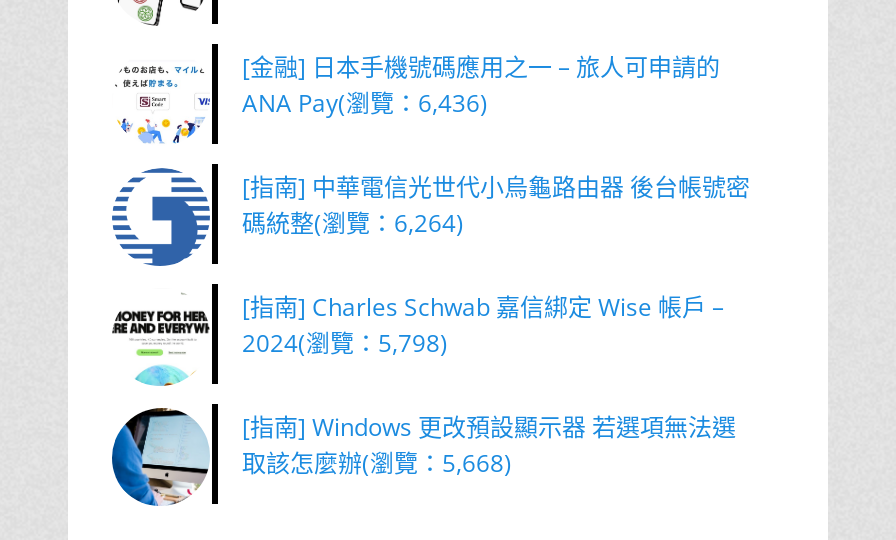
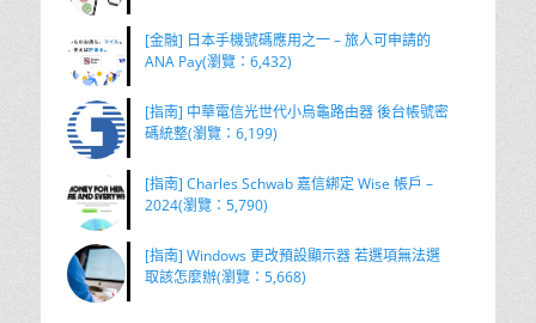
- ANA Pay(瀏覽：6,436)
+ ANA Pay(瀏覽：6,432)

- 碼統整(瀏覽：6,264)
+ 碼統整(瀏覽：6,199)

- 2024(瀏覽：5,798)
+ 2024(瀏覽：5,790)
